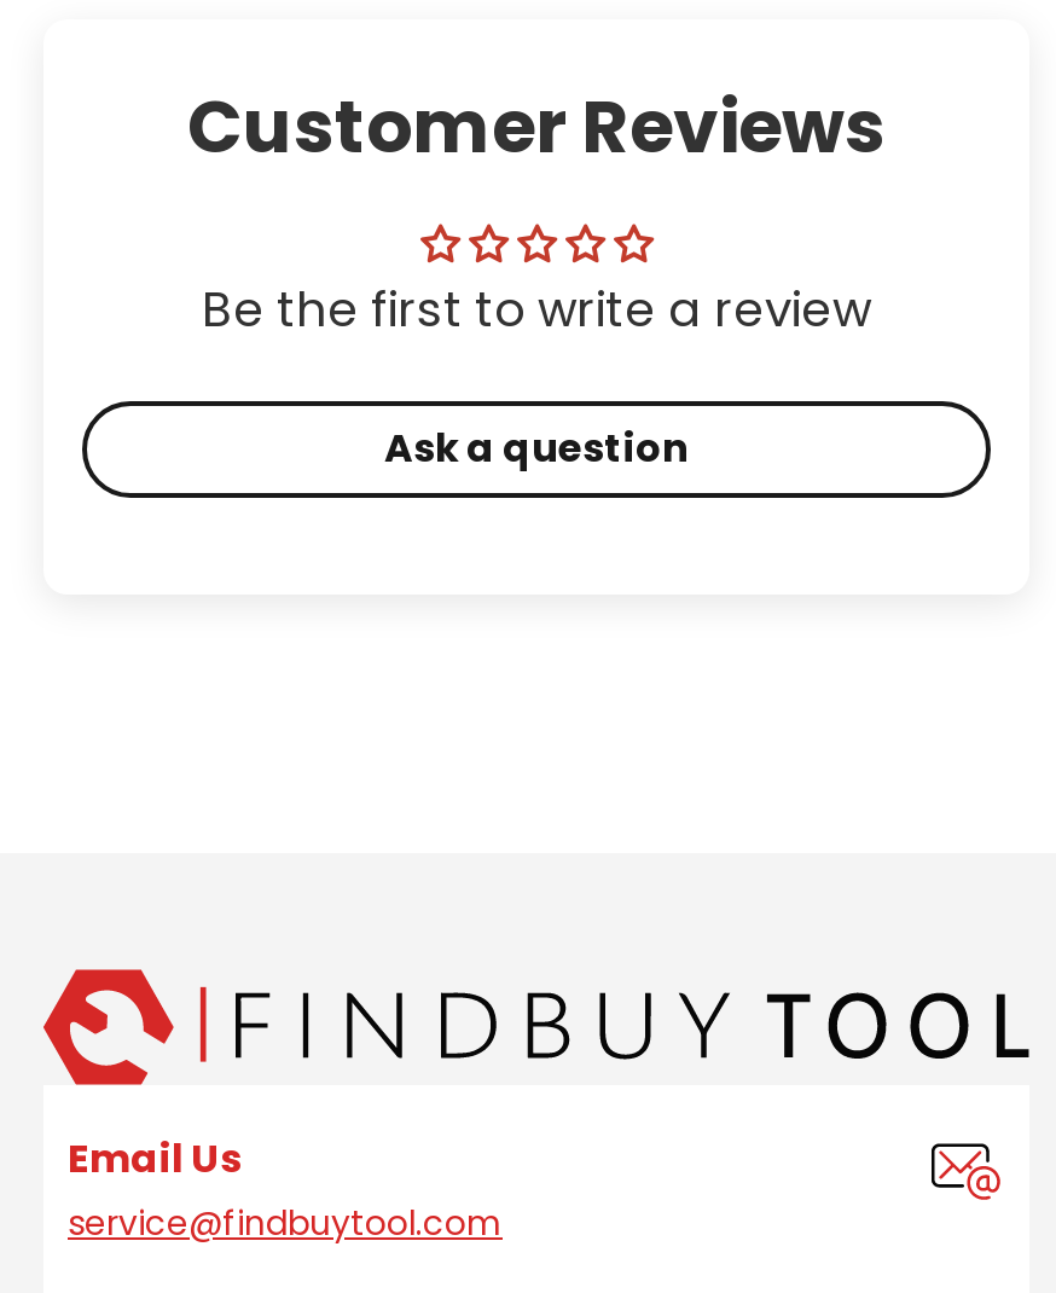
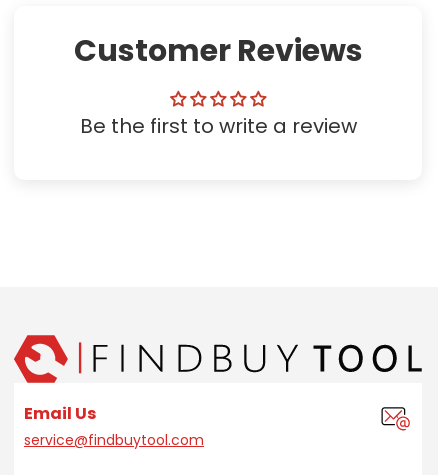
- Ask a question
